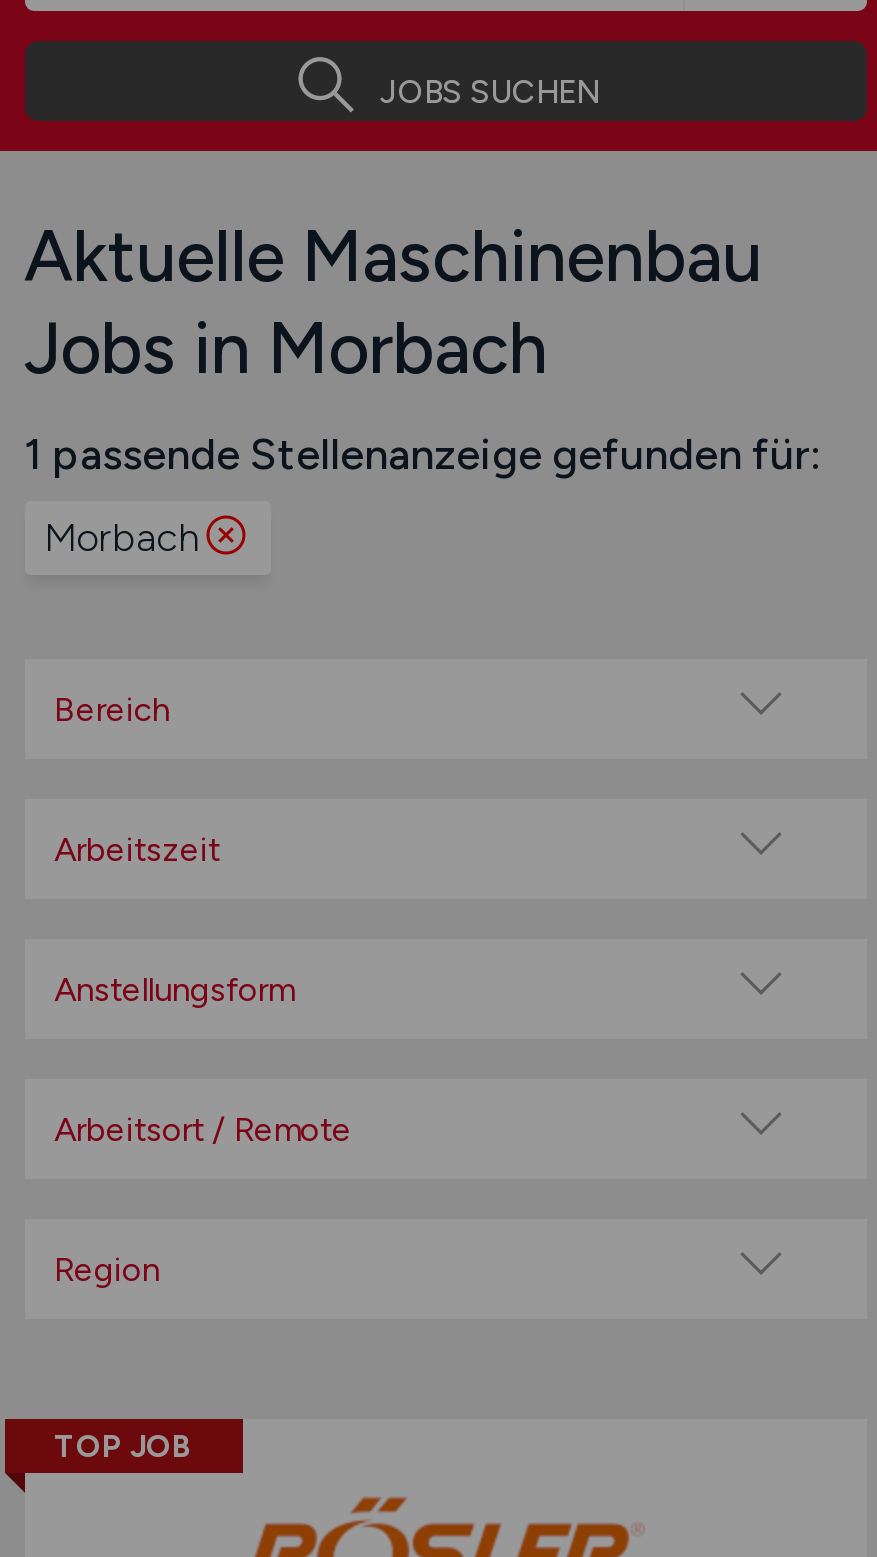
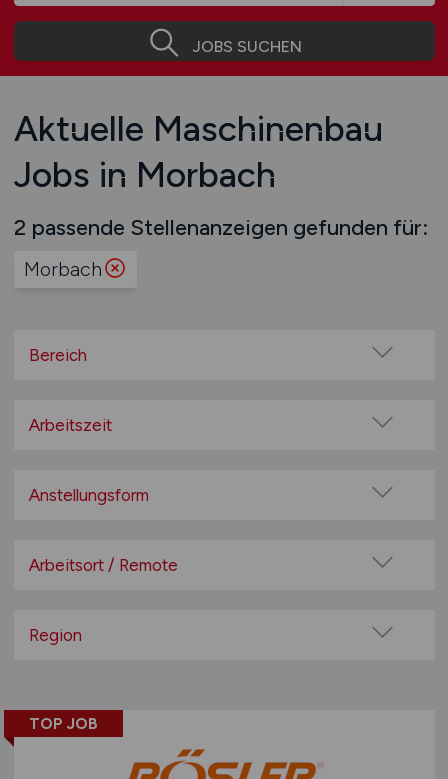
- 1 passende Stellenanzeige gefunden für:
+ 2 passende Stellenanzeigen gefunden für:
